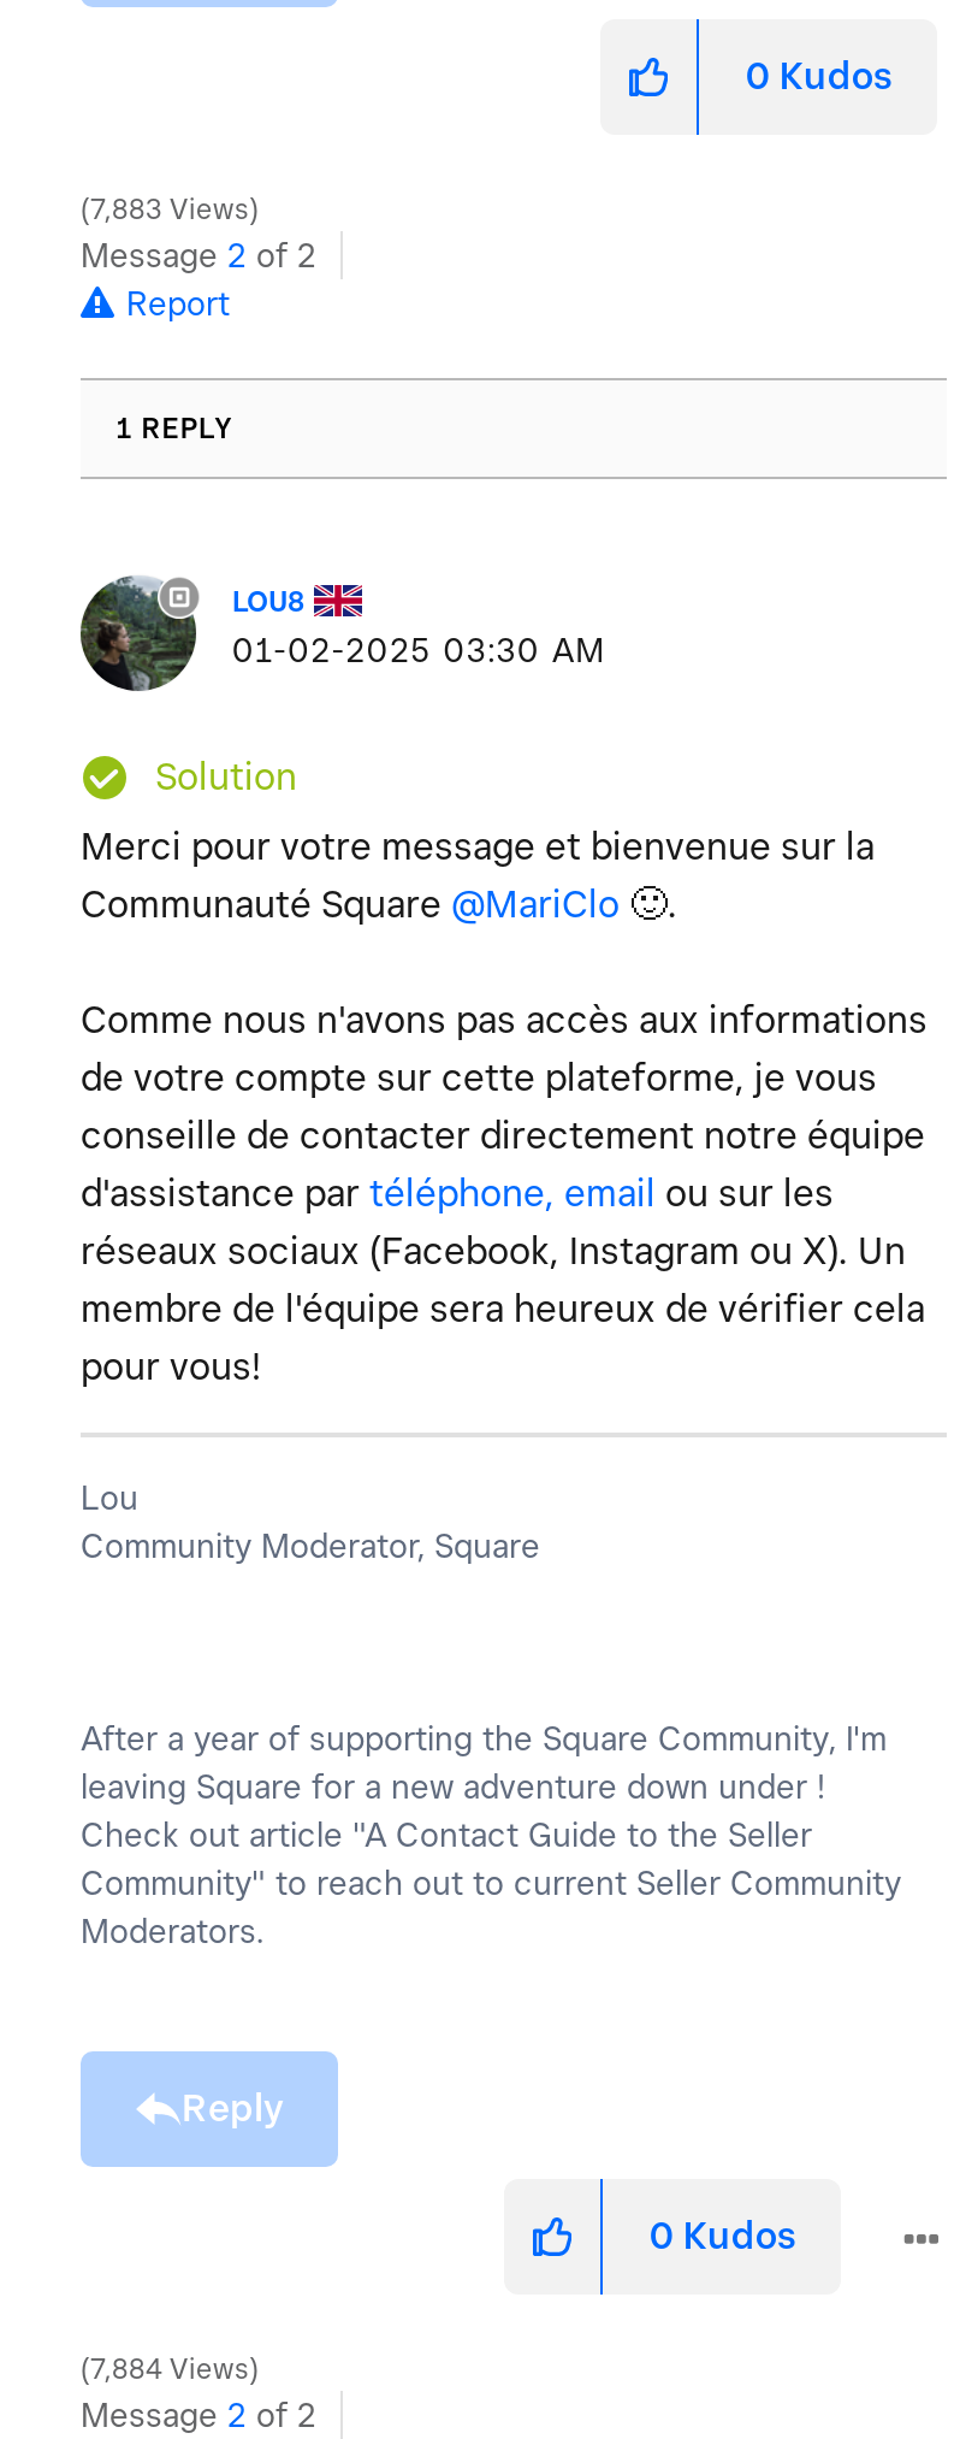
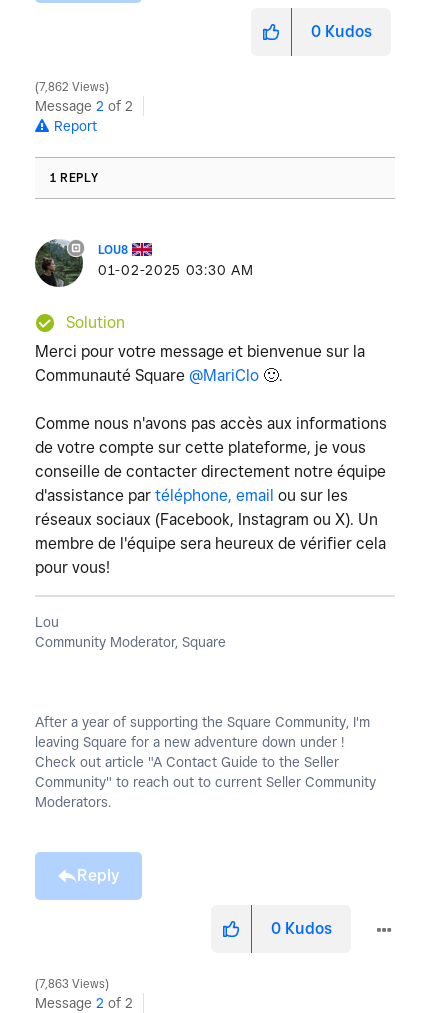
- 7,883 Views
+ 7,862 Views

- 7,884 Views
+ 7,863 Views
